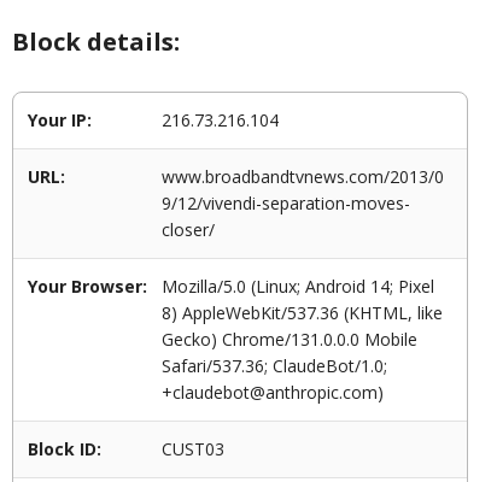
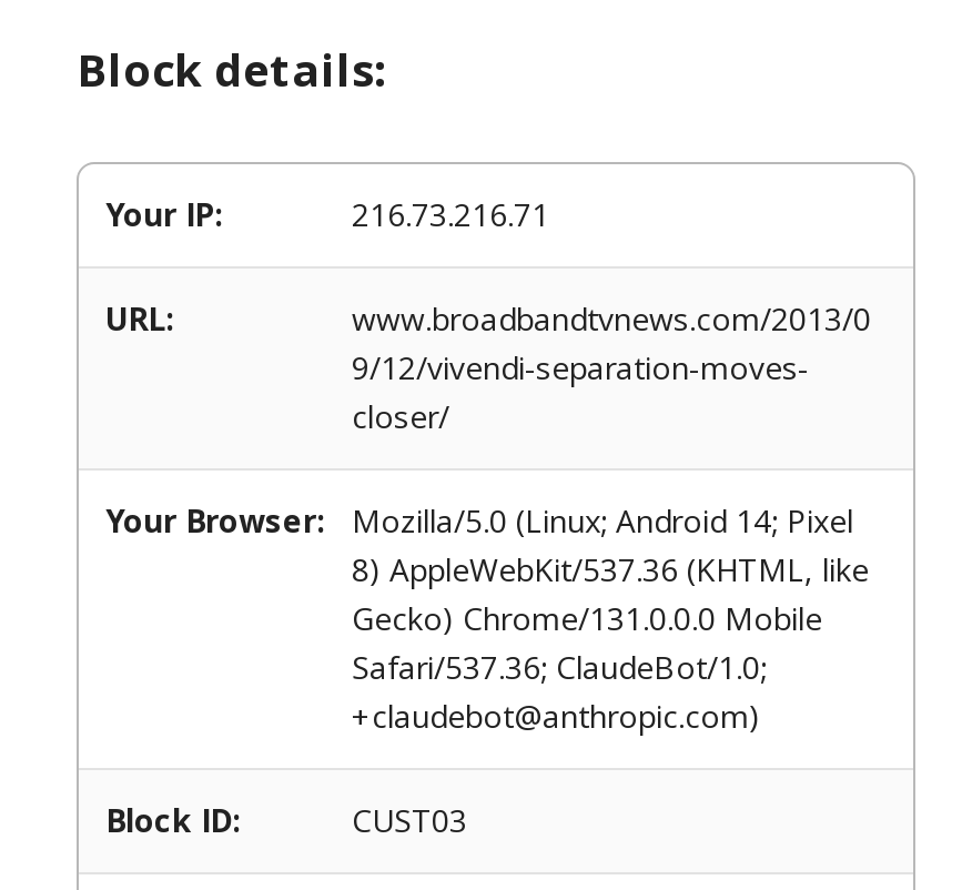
- 216.73.216.104
+ 216.73.216.71
